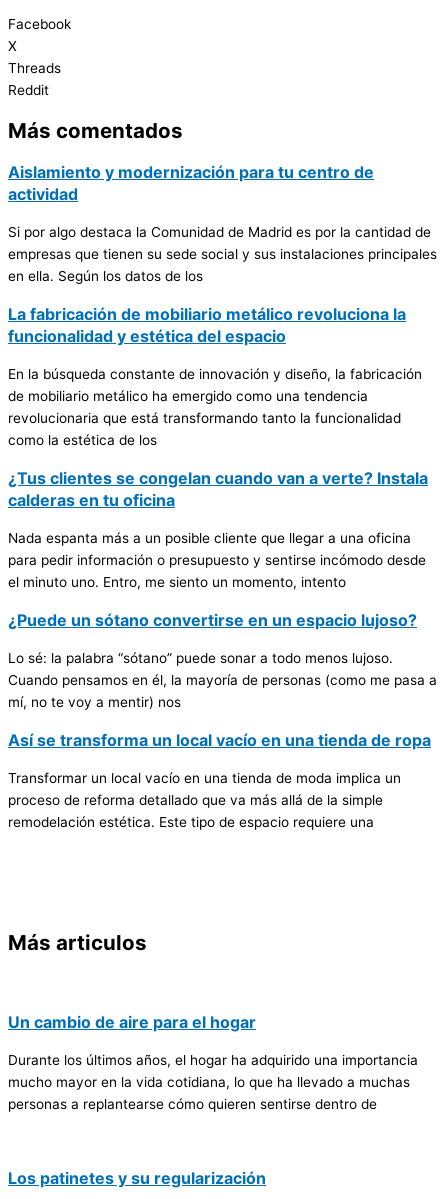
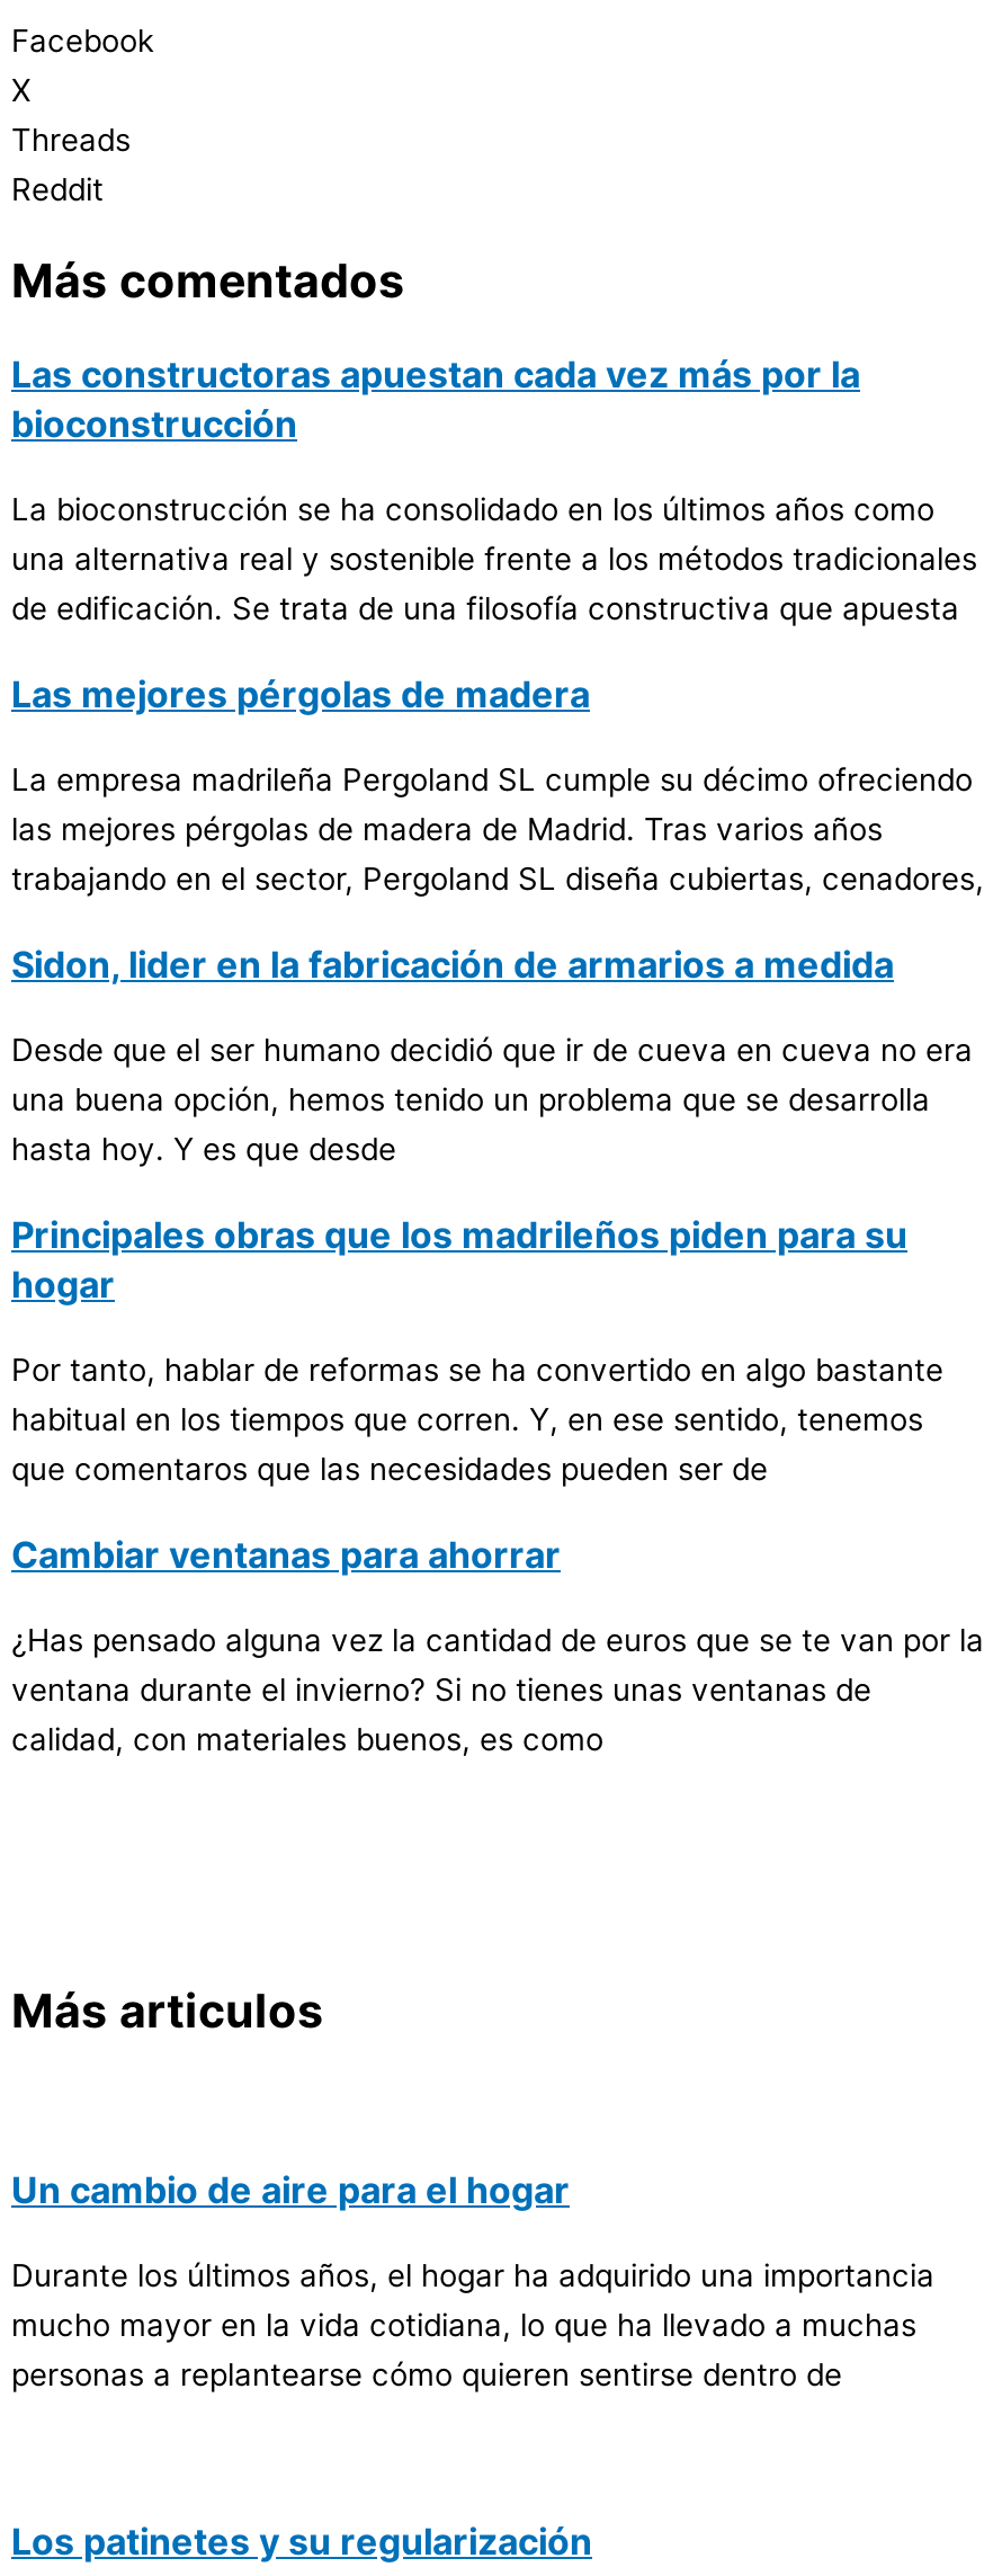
- Aislamiento y modernización para tu centro de
- actividad
+ Las constructoras apuestan cada vez más por la
+ bioconstrucción

- Si por algo destaca la Comunidad de Madrid es por la cantidad de
- empresas que tienen su sede social y sus instalaciones principales
- en ella. Según los datos de los
+ La bioconstrucción se ha consolidado en los últimos años como
+ una alternativa real y sostenible frente a los métodos tradicionales
+ de edificación. Se trata de una filosofía constructiva que apuesta

- La fabricación de mobiliario metálico revoluciona la
- funcionalidad y estética del espacio
+ Las mejores pérgolas de madera

- En la búsqueda constante de innovación y diseño, la fabricación
- de mobiliario metálico ha emergido como una tendencia
- revolucionaria que está transformando tanto la funcionalidad
- como la estética de los
+ La empresa madrileña Pergoland SL cumple su décimo ofreciendo
+ las mejores pérgolas de madera de Madrid. Tras varios años
+ trabajando en el sector, Pergoland SL diseña cubiertas, cenadores,

- ¿Tus clientes se congelan cuando van a verte? Instala
- calderas en tu oficina
+ Sidon, lider en la fabricación de armarios a medida

- Nada espanta más a un posible cliente que llegar a una oficina
- para pedir información o presupuesto y sentirse incómodo desde
- el minuto uno. Entro, me siento un momento, intento
+ Desde que el ser humano decidió que ir de cueva en cueva no era
+ una buena opción, hemos tenido un problema que se desarrolla
+ hasta hoy. Y es que desde

- ¿Puede un sótano convertirse en un espacio lujoso?
+ Principales obras que los madrileños piden para su
+ hogar

- Lo sé: la palabra “sótano” puede sonar a todo menos lujoso.
- Cuando pensamos en él, la mayoría de personas (como me pasa a
- mí, no te voy a mentir) nos
+ Por tanto, hablar de reformas se ha convertido en algo bastante
+ habitual en los tiempos que corren. Y, en ese sentido, tenemos
+ que comentaros que las necesidades pueden ser de

- Así se transforma un local vacío en una tienda de ropa
+ Cambiar ventanas para ahorrar

- Transformar un local vacío en una tienda de moda implica un
- proceso de reforma detallado que va más allá de la simple
- remodelación estética. Este tipo de espacio requiere una
+ ¿Has pensado alguna vez la cantidad de euros que se te van por la
+ ventana durante el invierno? Si no tienes unas ventanas de
+ calidad, con materiales buenos, es como
